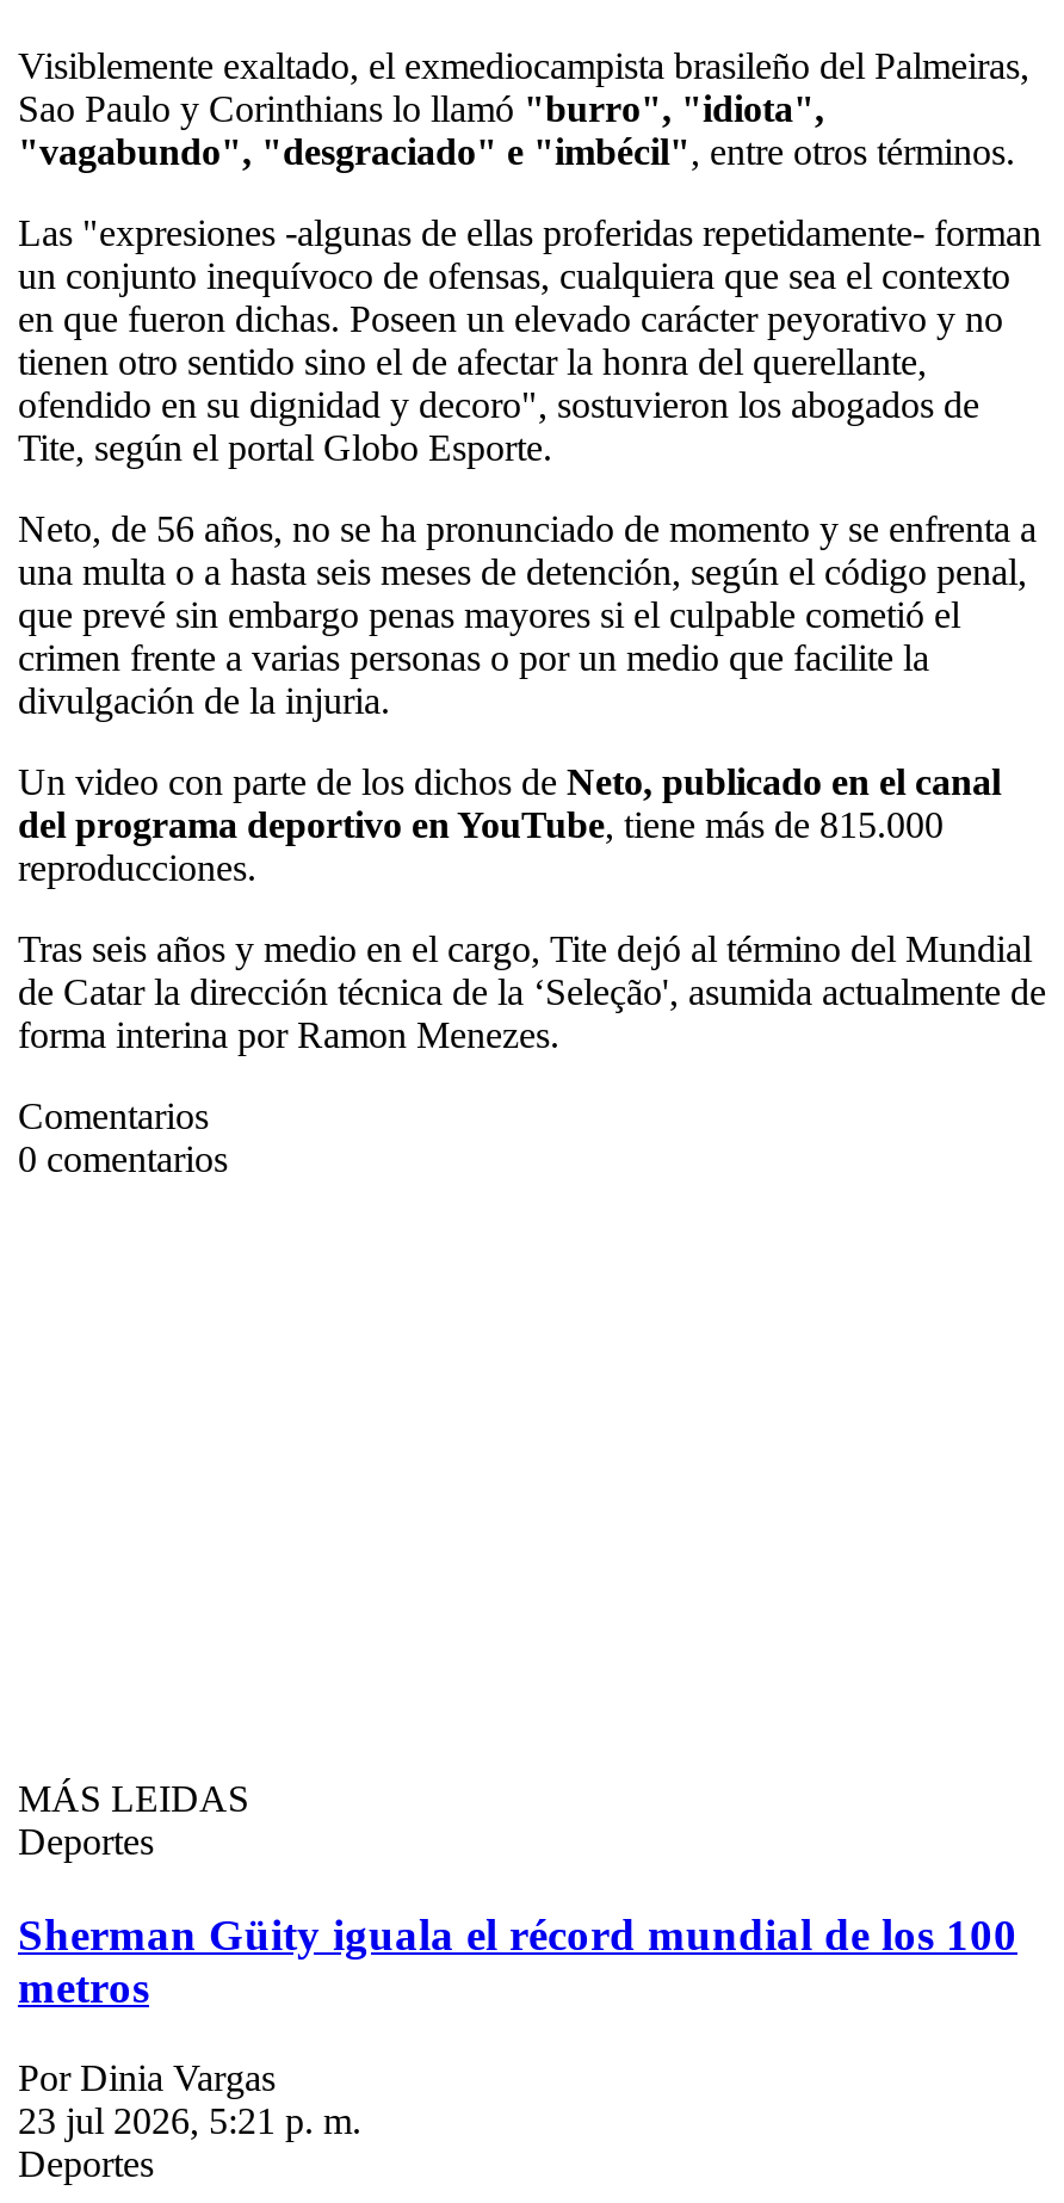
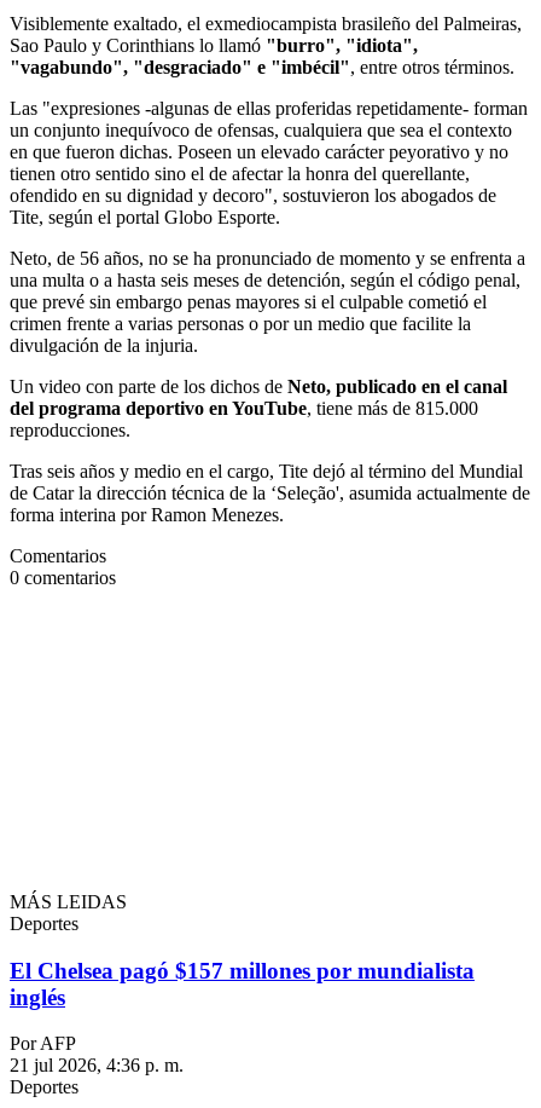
- Sherman Güity iguala el récord mundial de los 100
- metros
+ El Chelsea pagó $157 millones por mundialista
+ inglés

- Por Dinia Vargas
- 23 jul 2026, 5:21 p. m.
+ Por AFP
+ 21 jul 2026, 4:36 p. m.
